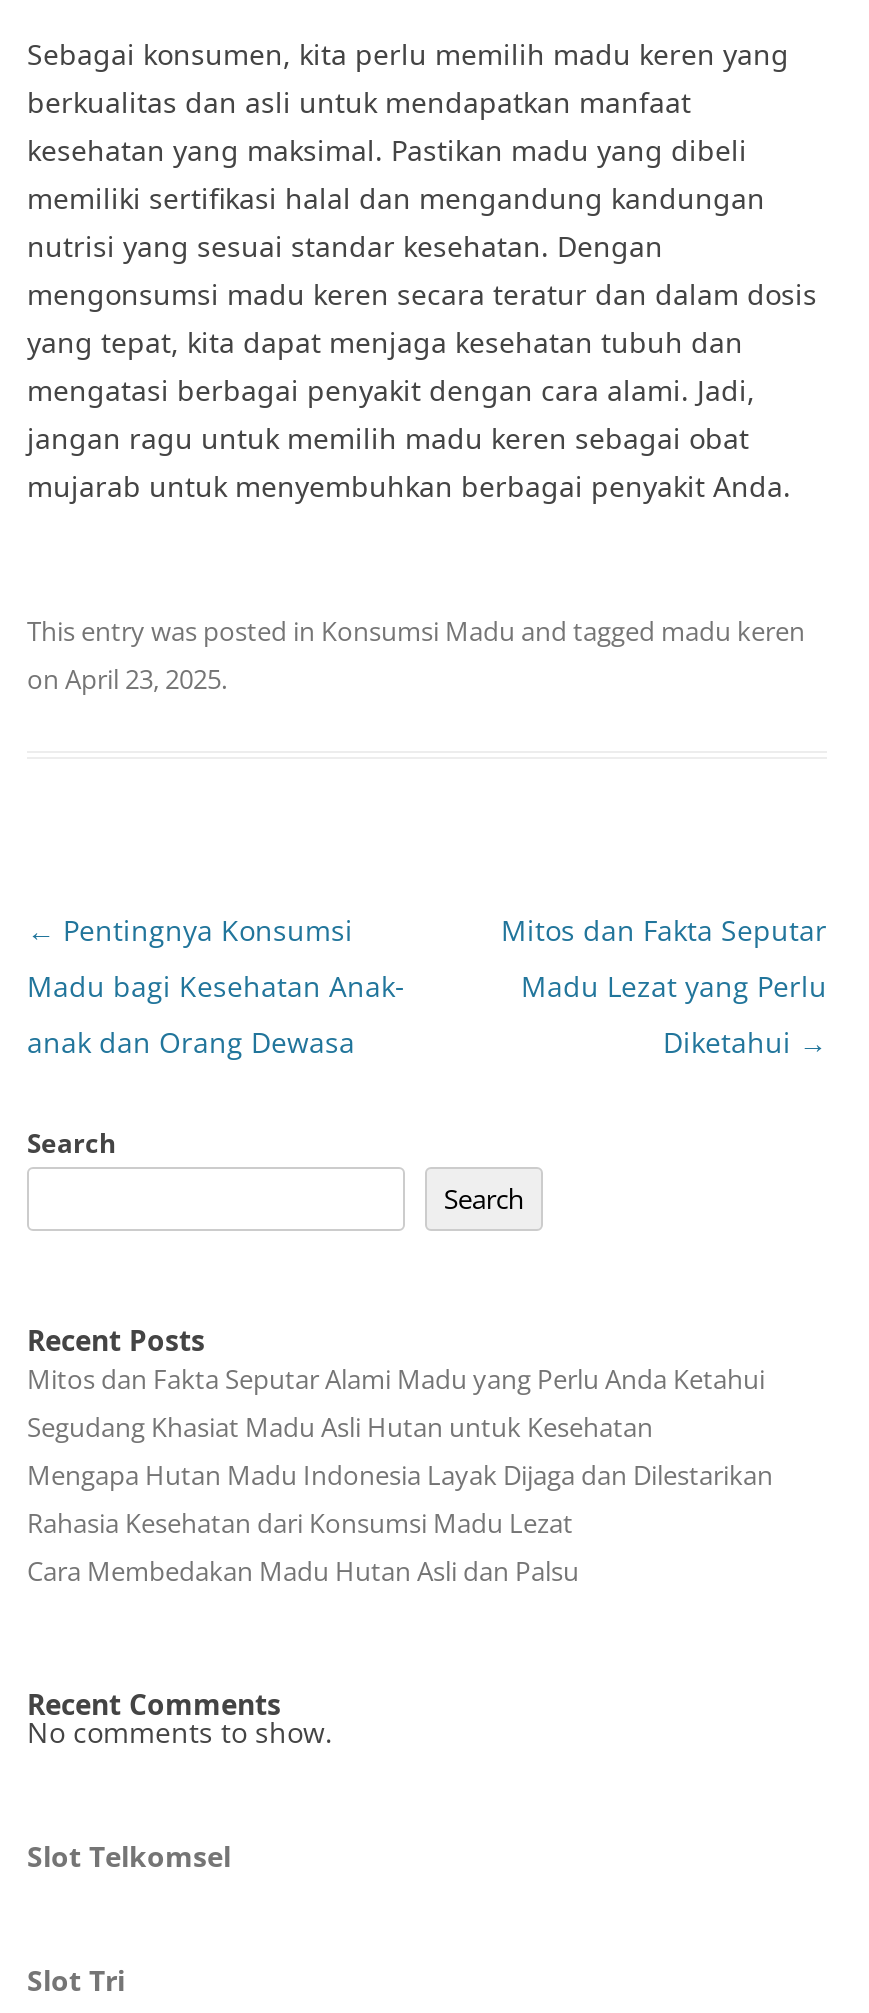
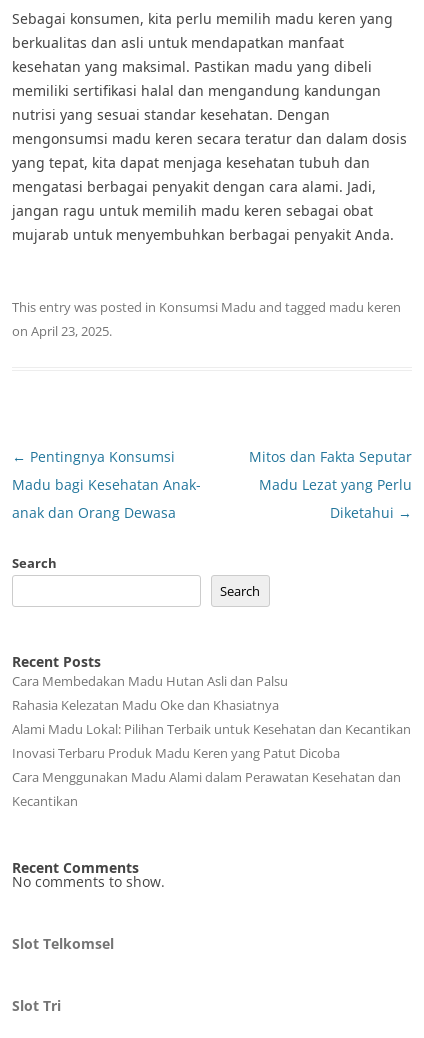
- Mitos dan Fakta Seputar Alami Madu yang Perlu Anda Ketahui
- Segudang Khasiat Madu Asli Hutan untuk Kesehatan
- Mengapa Hutan Madu Indonesia Layak Dijaga dan Dilestarikan
- Rahasia Kesehatan dari Konsumsi Madu Lezat

moved up: Cara Membedakan Madu Hutan Asli dan Palsu

+ Rahasia Kelezatan Madu Oke dan Khasiatnya
+ Alami Madu Lokal: Pilihan Terbaik untuk Kesehatan dan Kecantikan
+ Inovasi Terbaru Produk Madu Keren yang Patut Dicoba
+ Cara Menggunakan Madu Alami dalam Perawatan Kesehatan dan
+ Kecantikan
